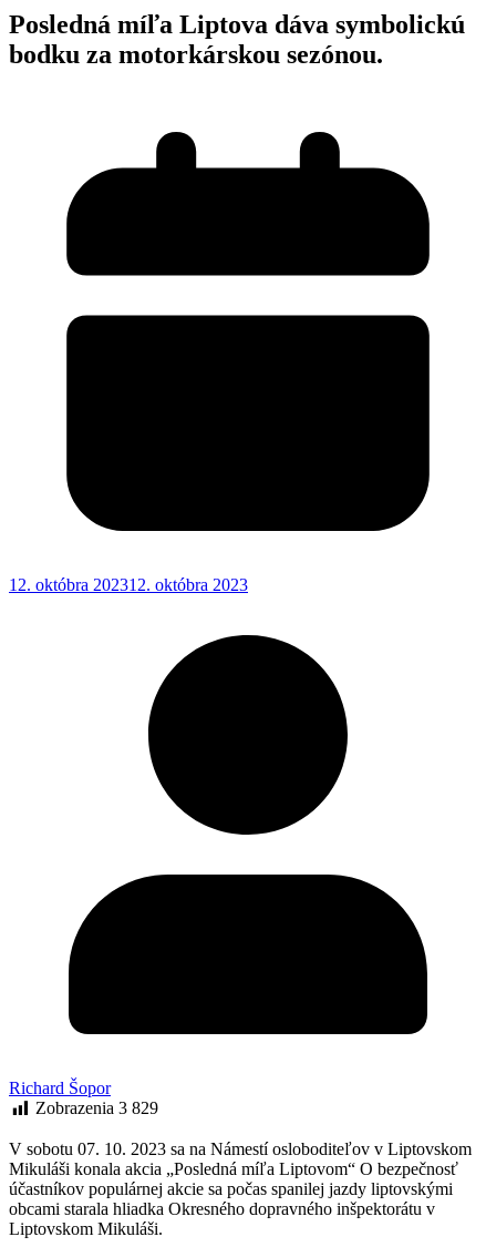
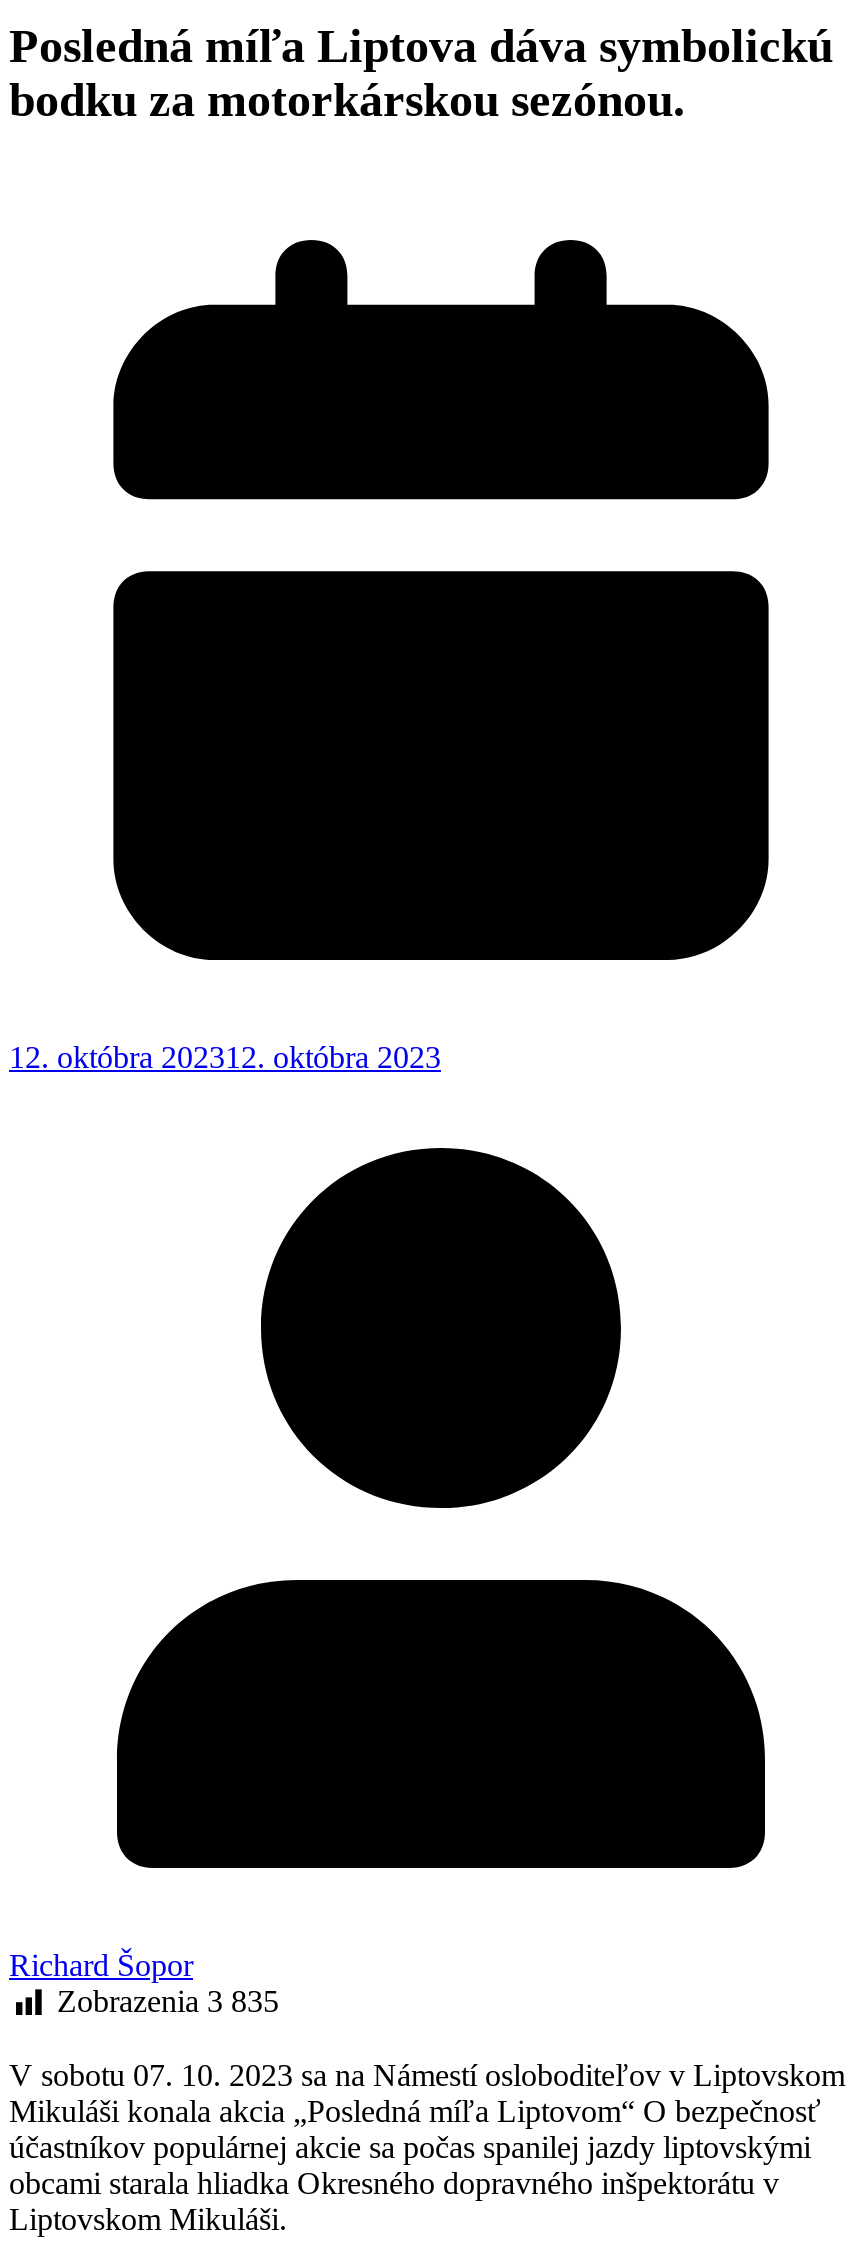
- Zobrazenia 3 829
+ Zobrazenia 3 835
